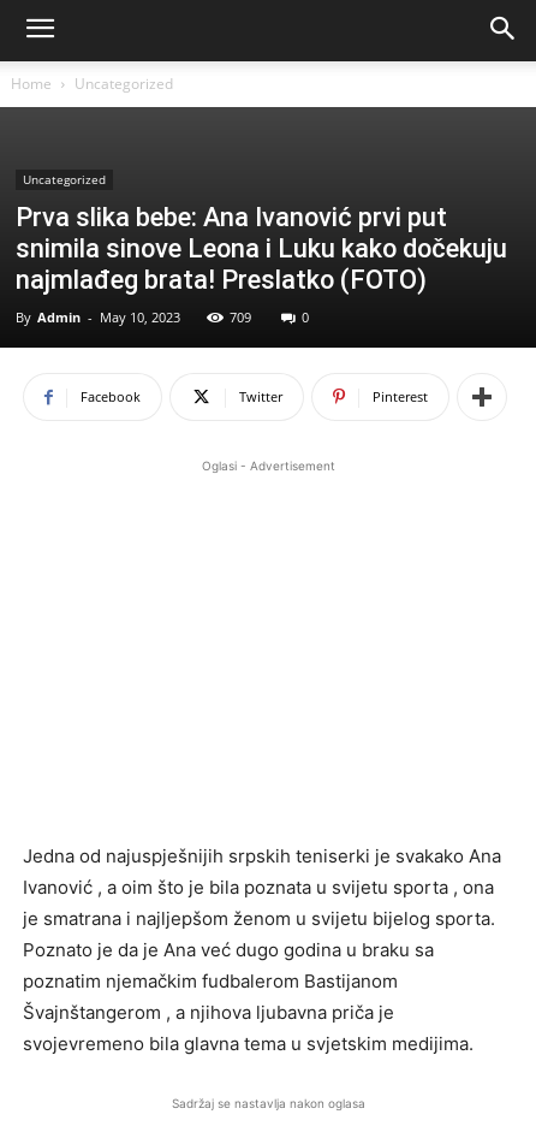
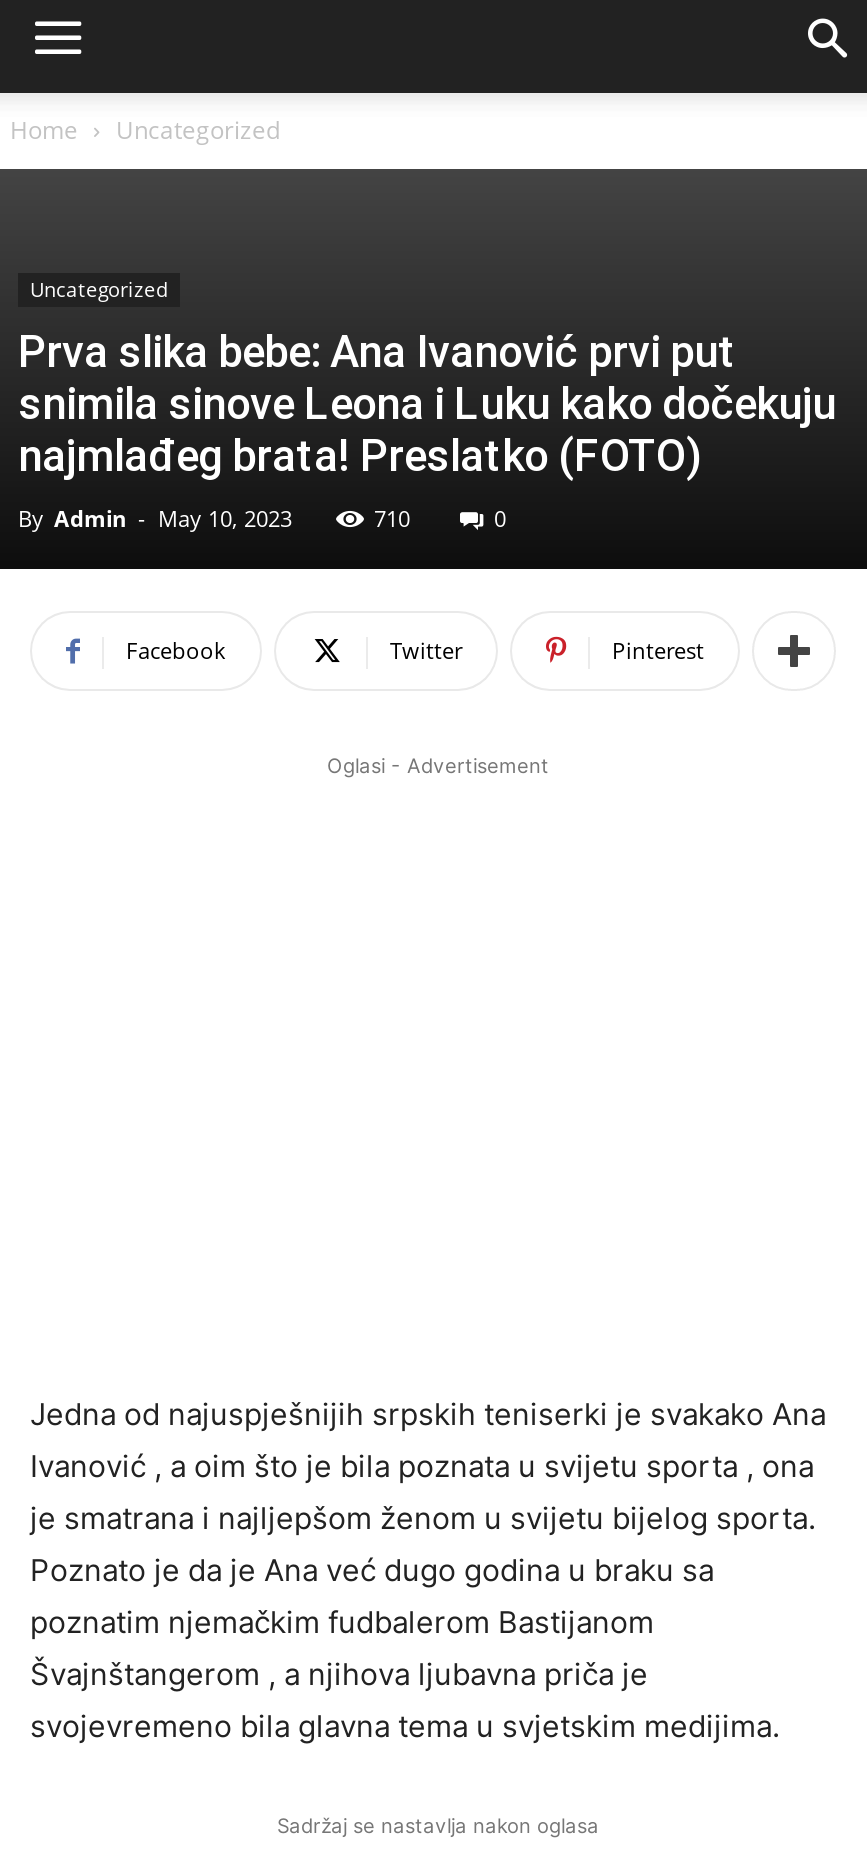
- 709
+ 710
